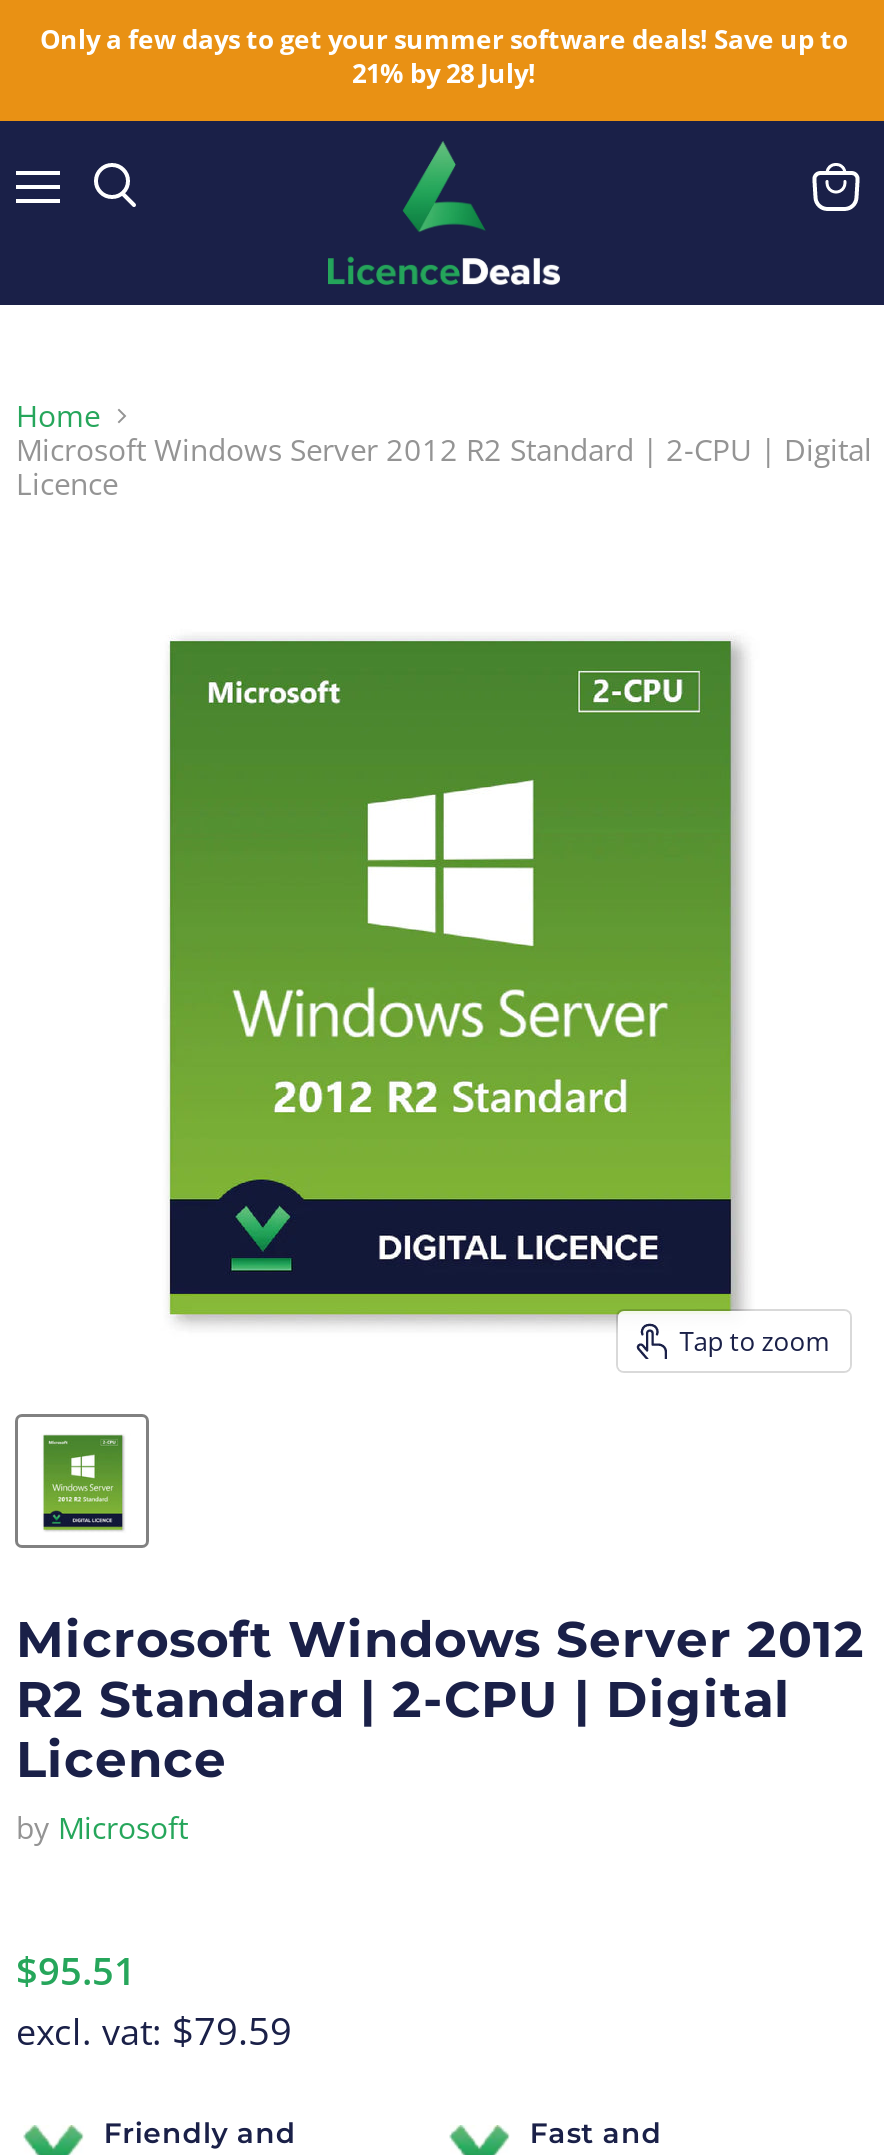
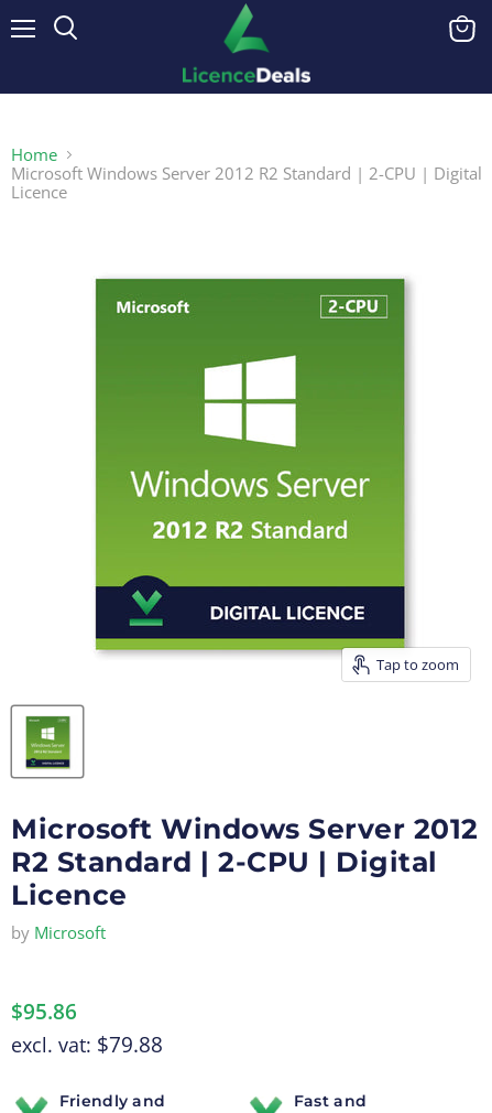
- Only a few days to get your summer software deals! Save up to
- 21% by 28 July!

- $95.51
+ $95.86

- excl. vat: $79.59
+ excl. vat: $79.88
